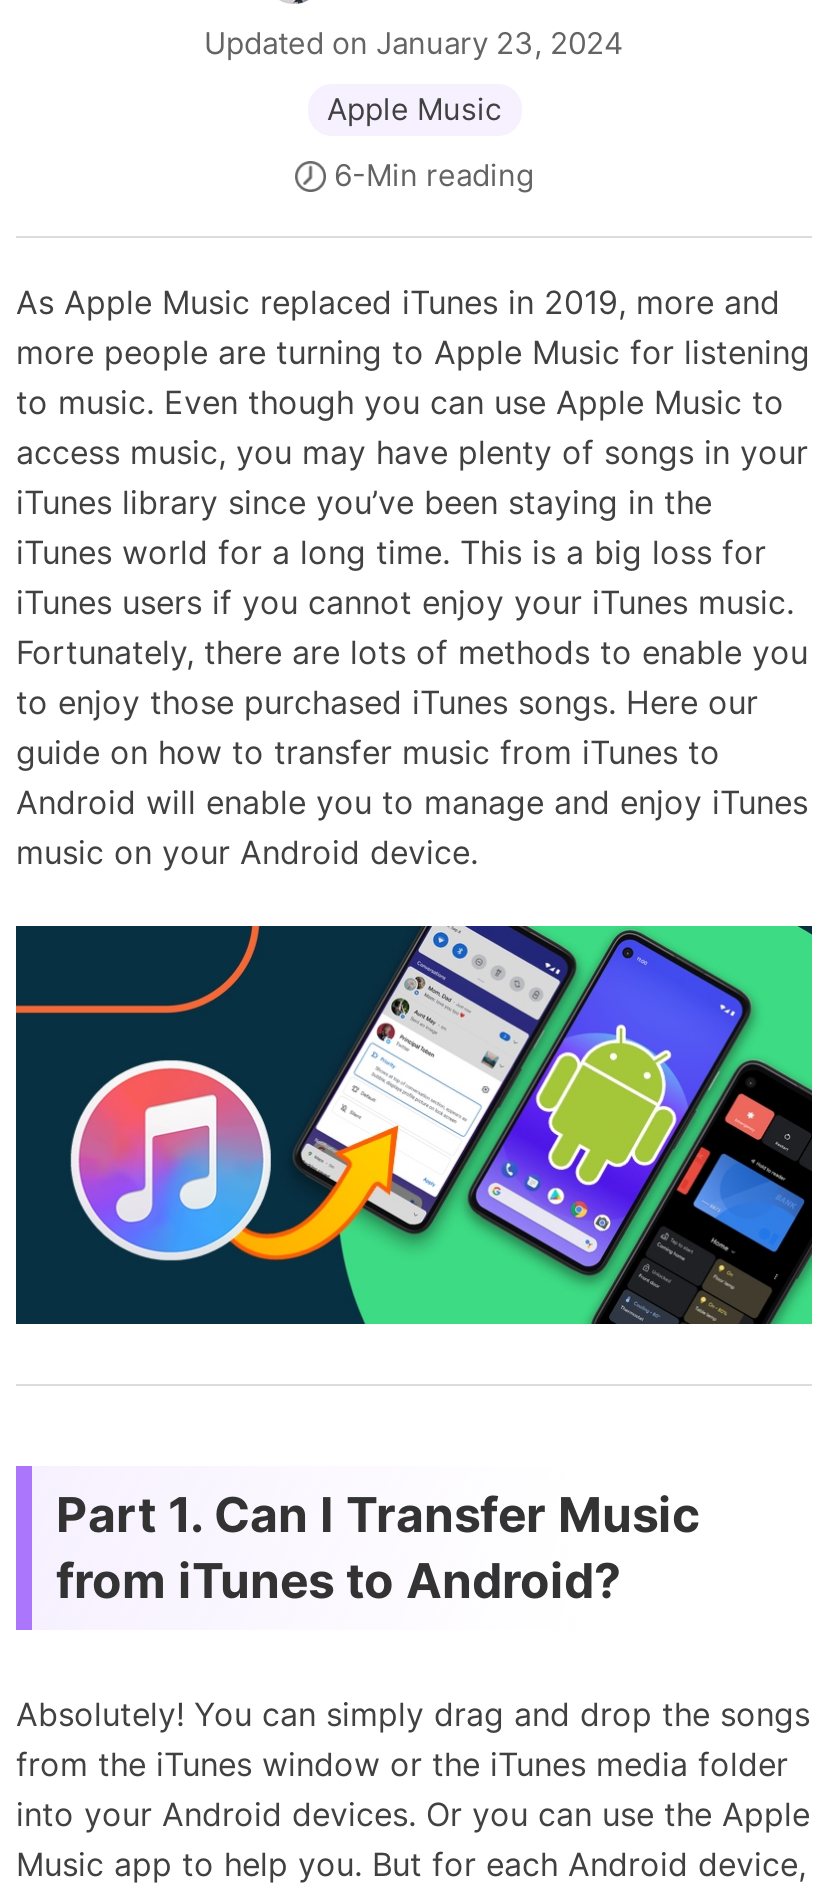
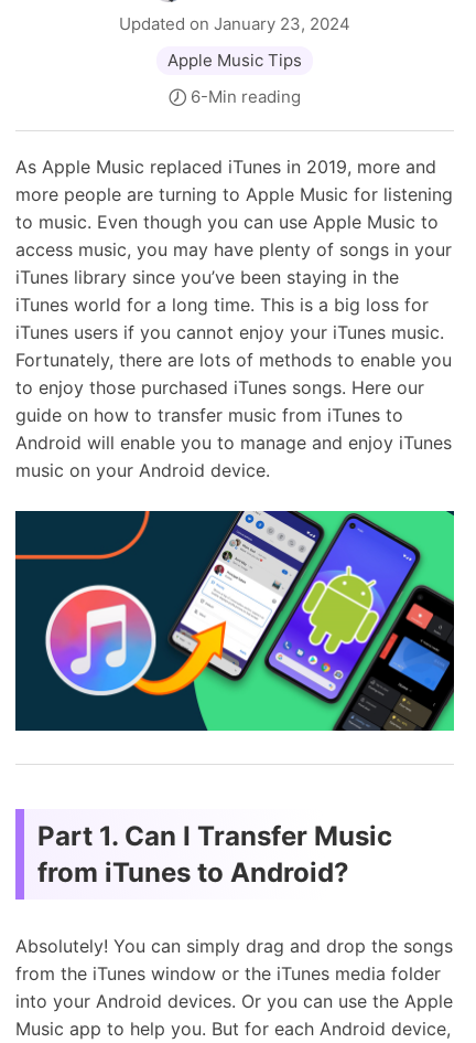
- Apple Music
+ Apple Music Tips
